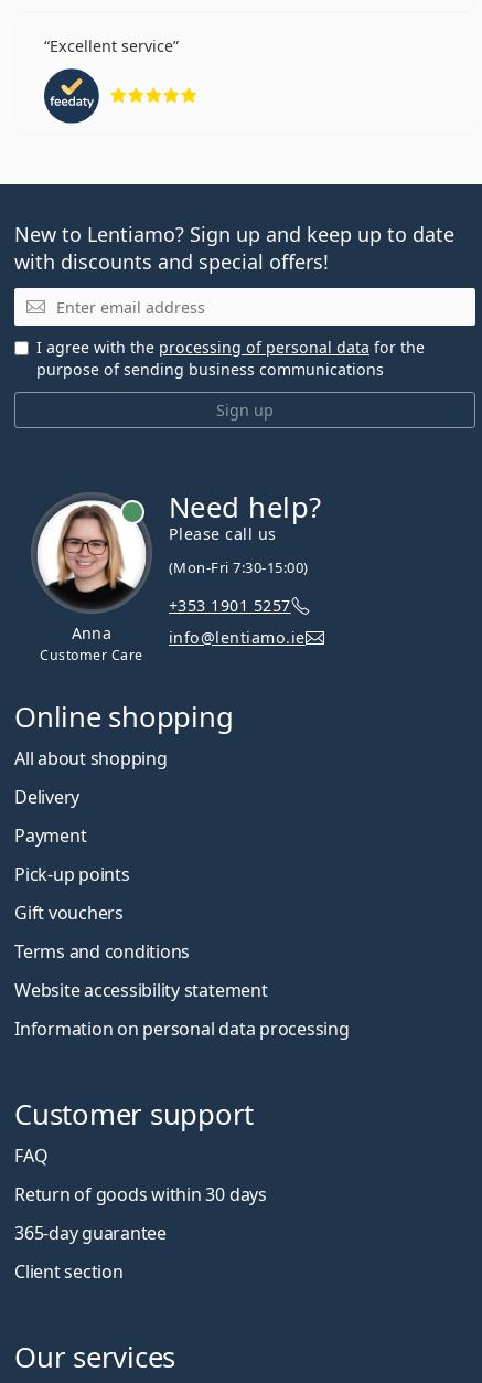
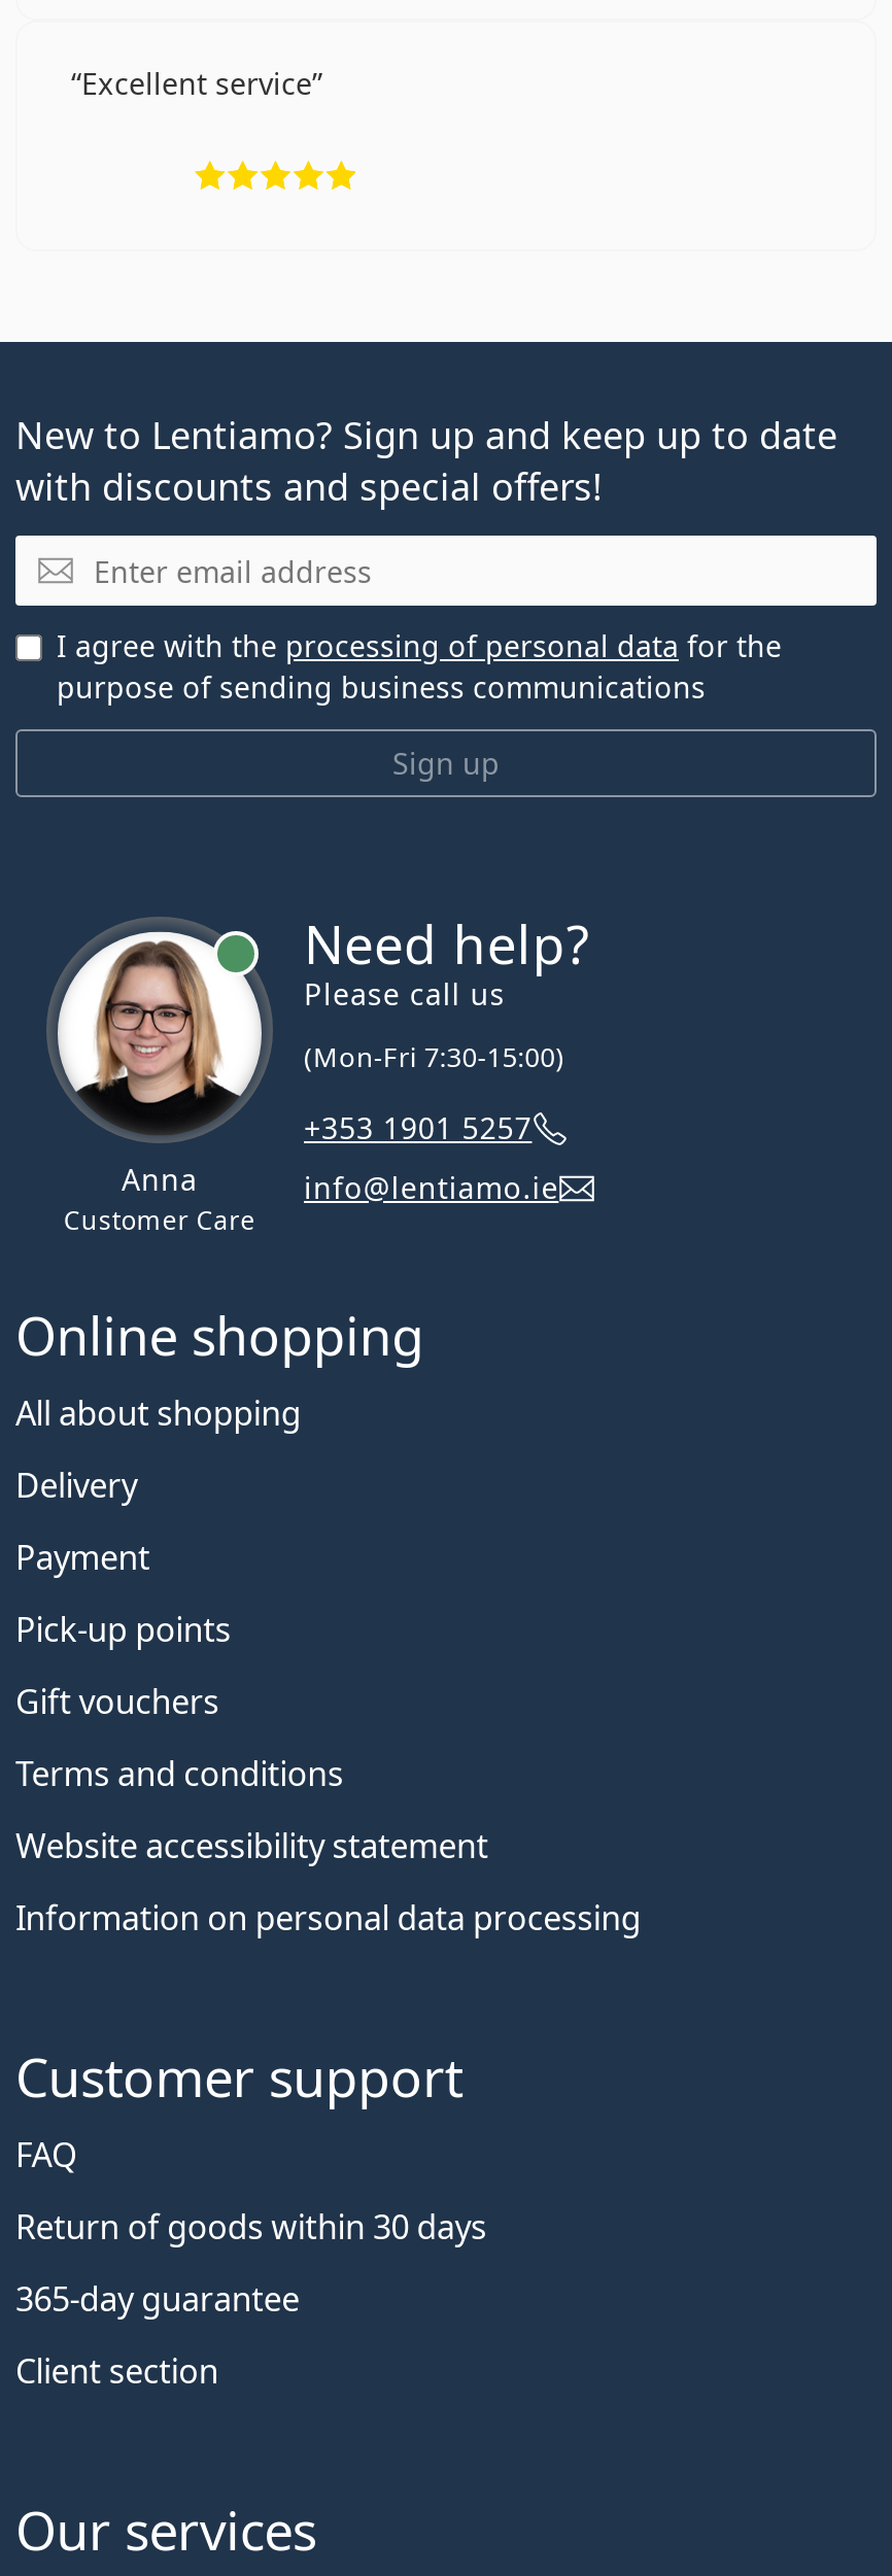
- [image]
